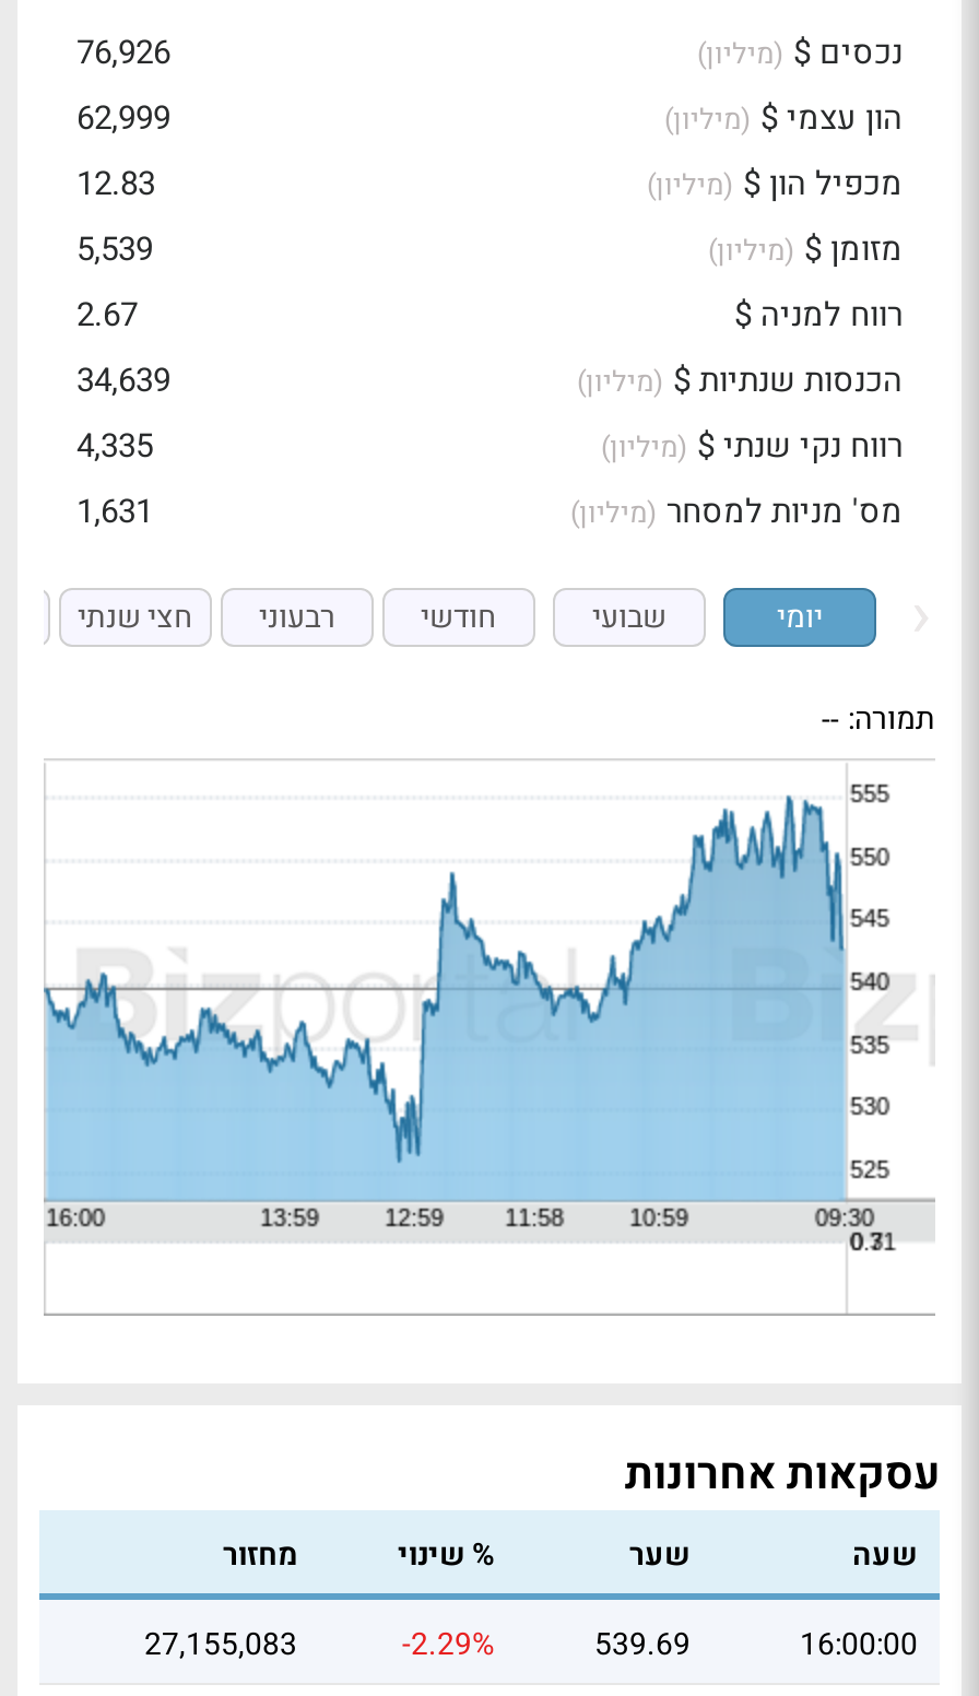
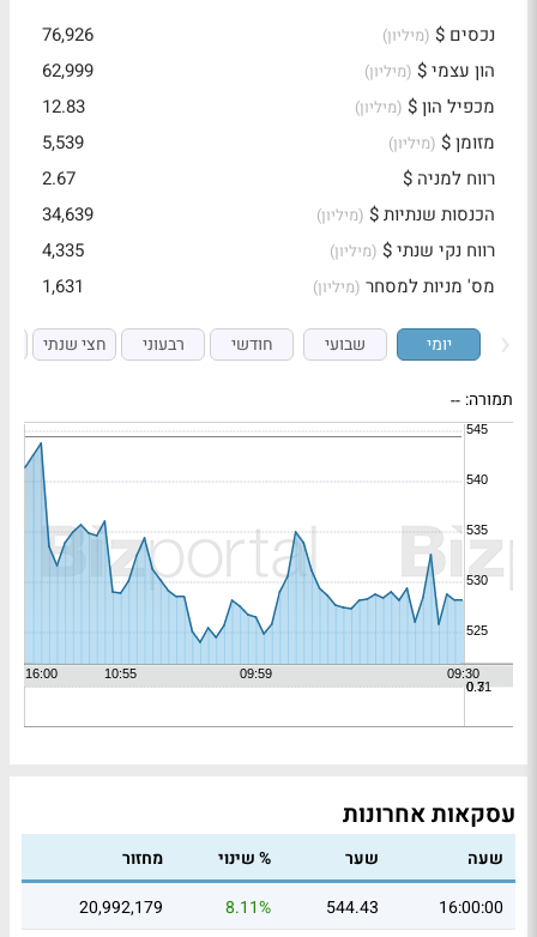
- [image]
+ [image]

- 27,155,083
+ 20,992,179

- -2.29%
+ 8.11%

- 539.69
+ 544.43
